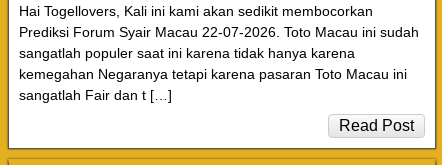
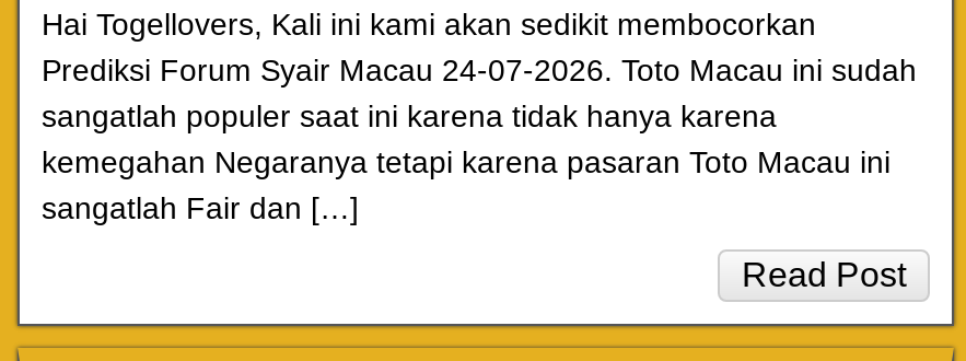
- Prediksi Forum Syair Macau 22-07-2026. Toto Macau ini sudah
+ Prediksi Forum Syair Macau 24-07-2026. Toto Macau ini sudah

- sangatlah Fair dan t […]
+ sangatlah Fair dan […]
